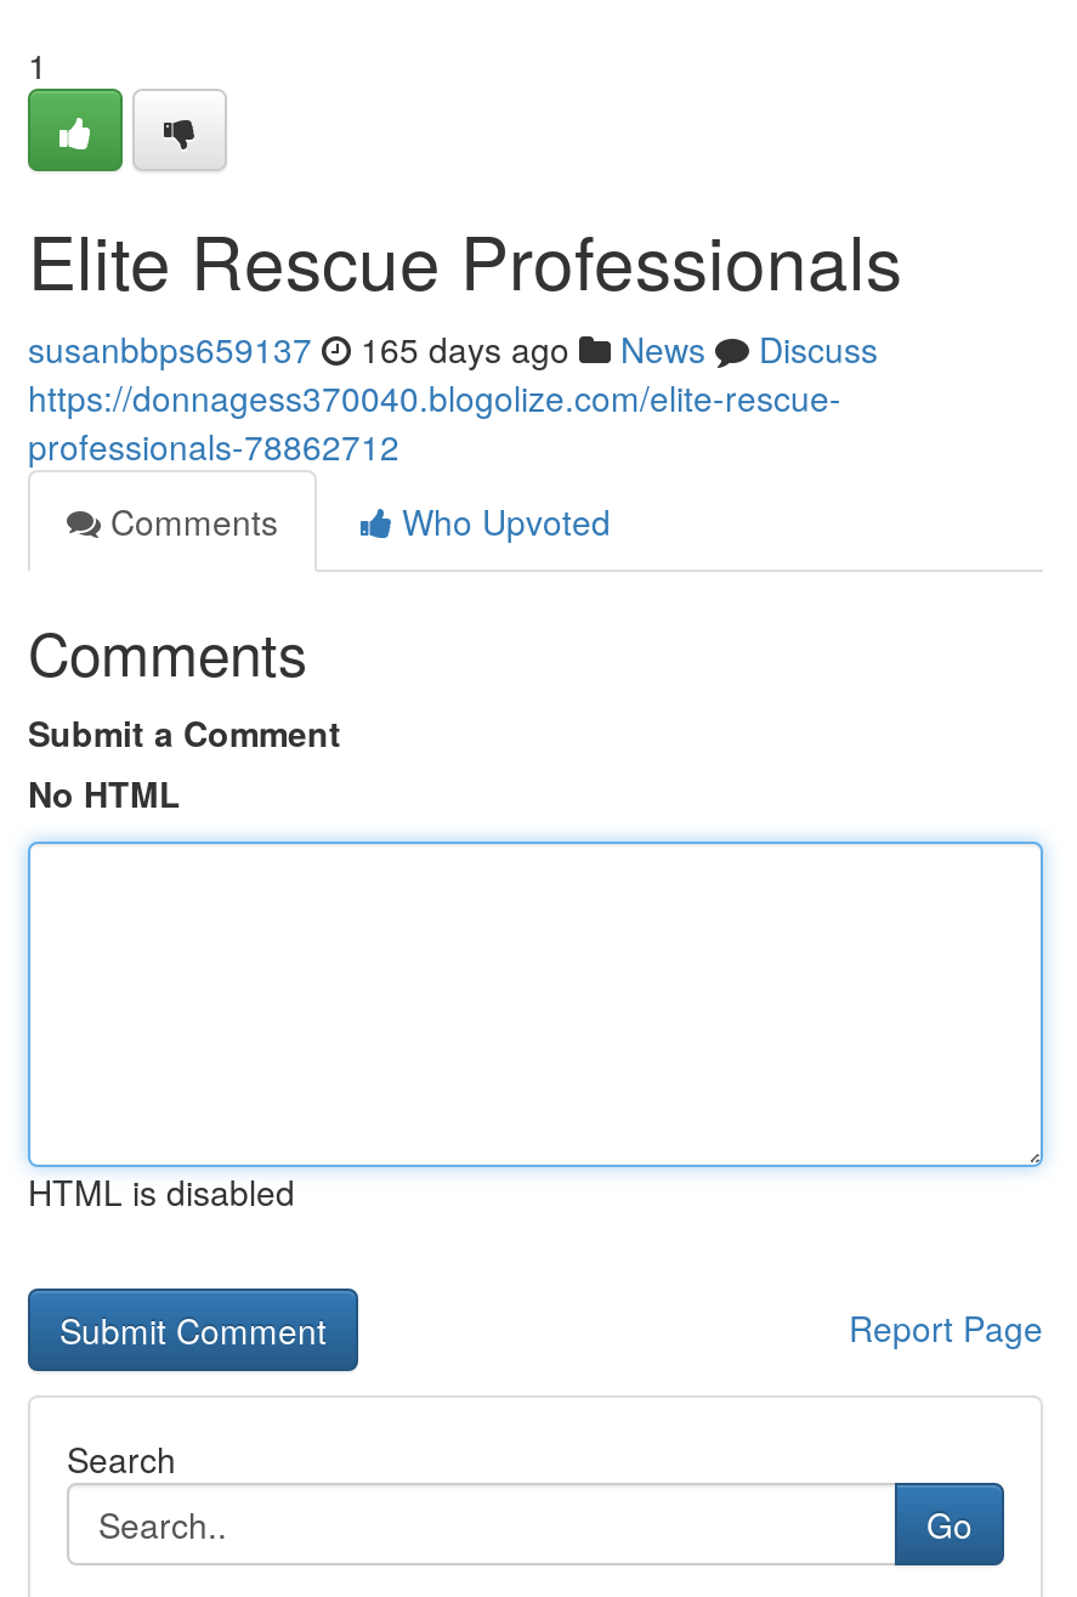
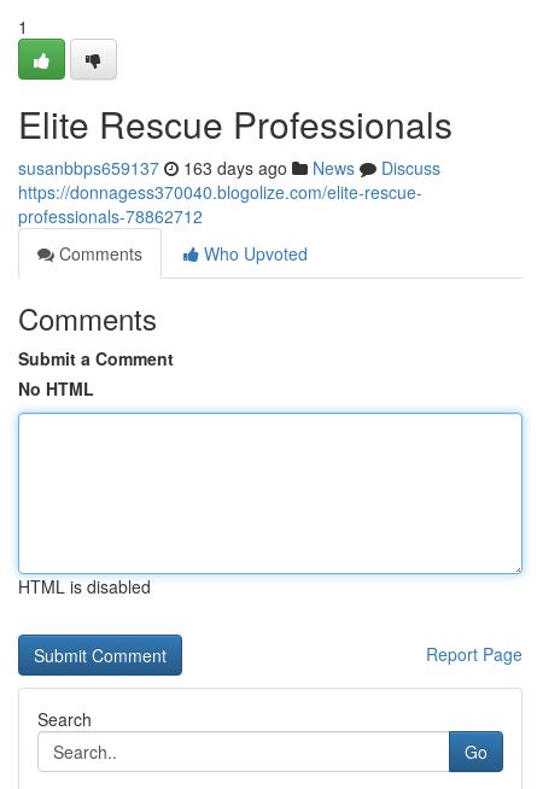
- susanbbps659137 165 days ago News Discuss
+ susanbbps659137 163 days ago News Discuss
